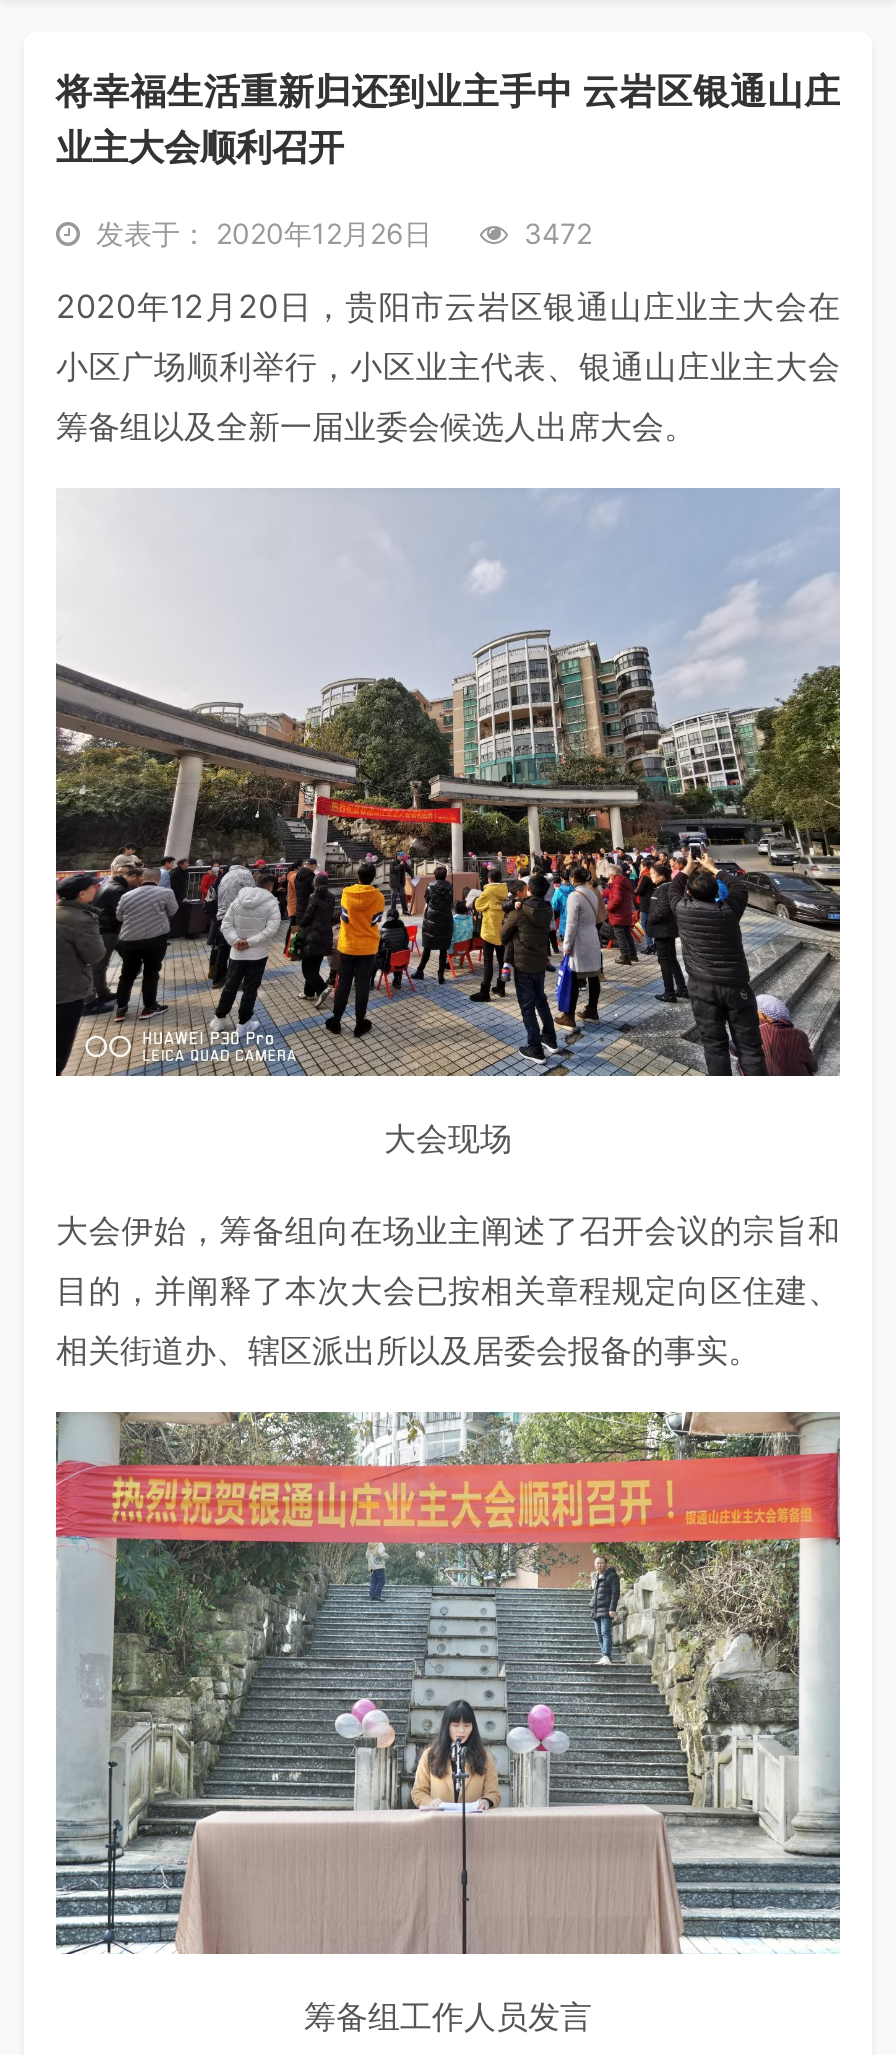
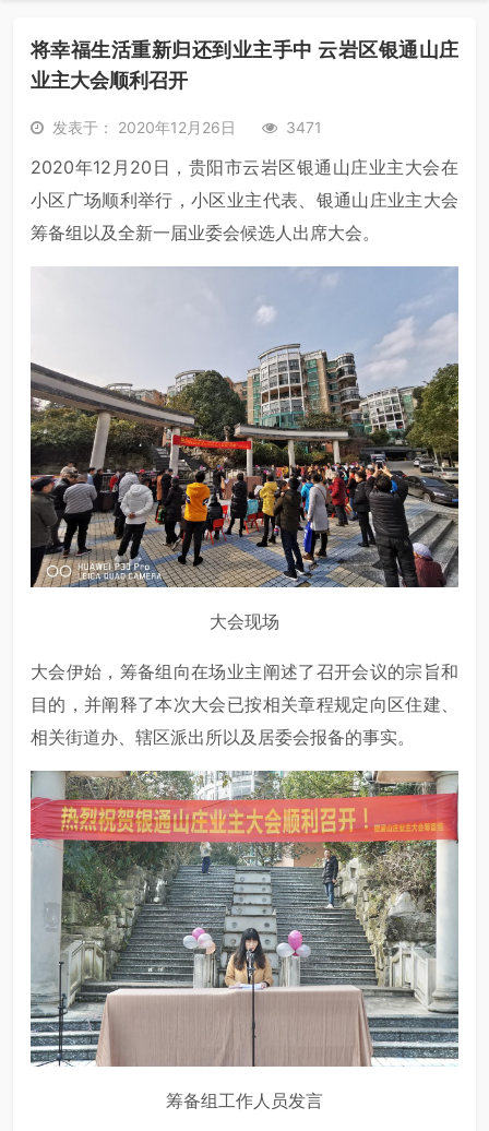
- 3472
+ 3471
